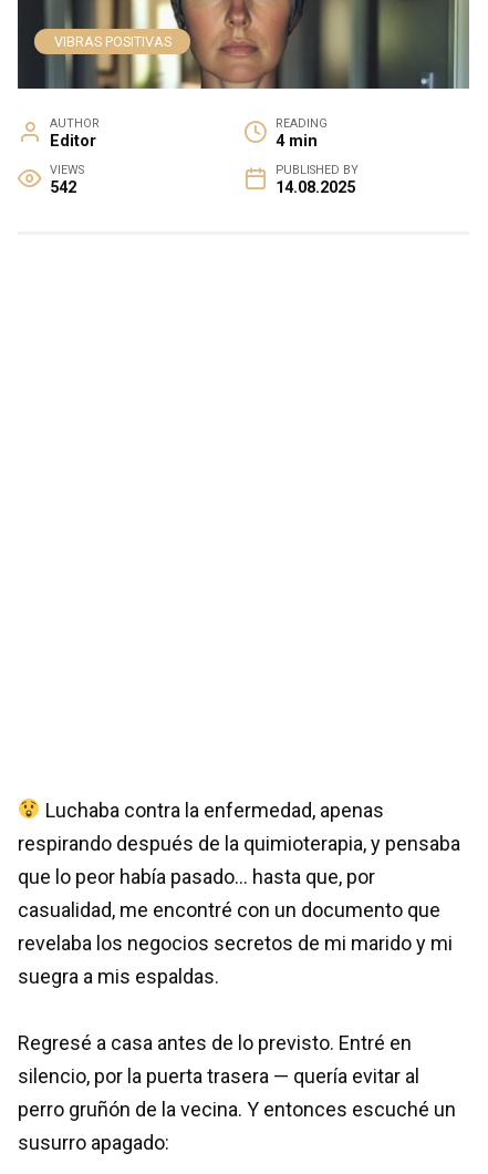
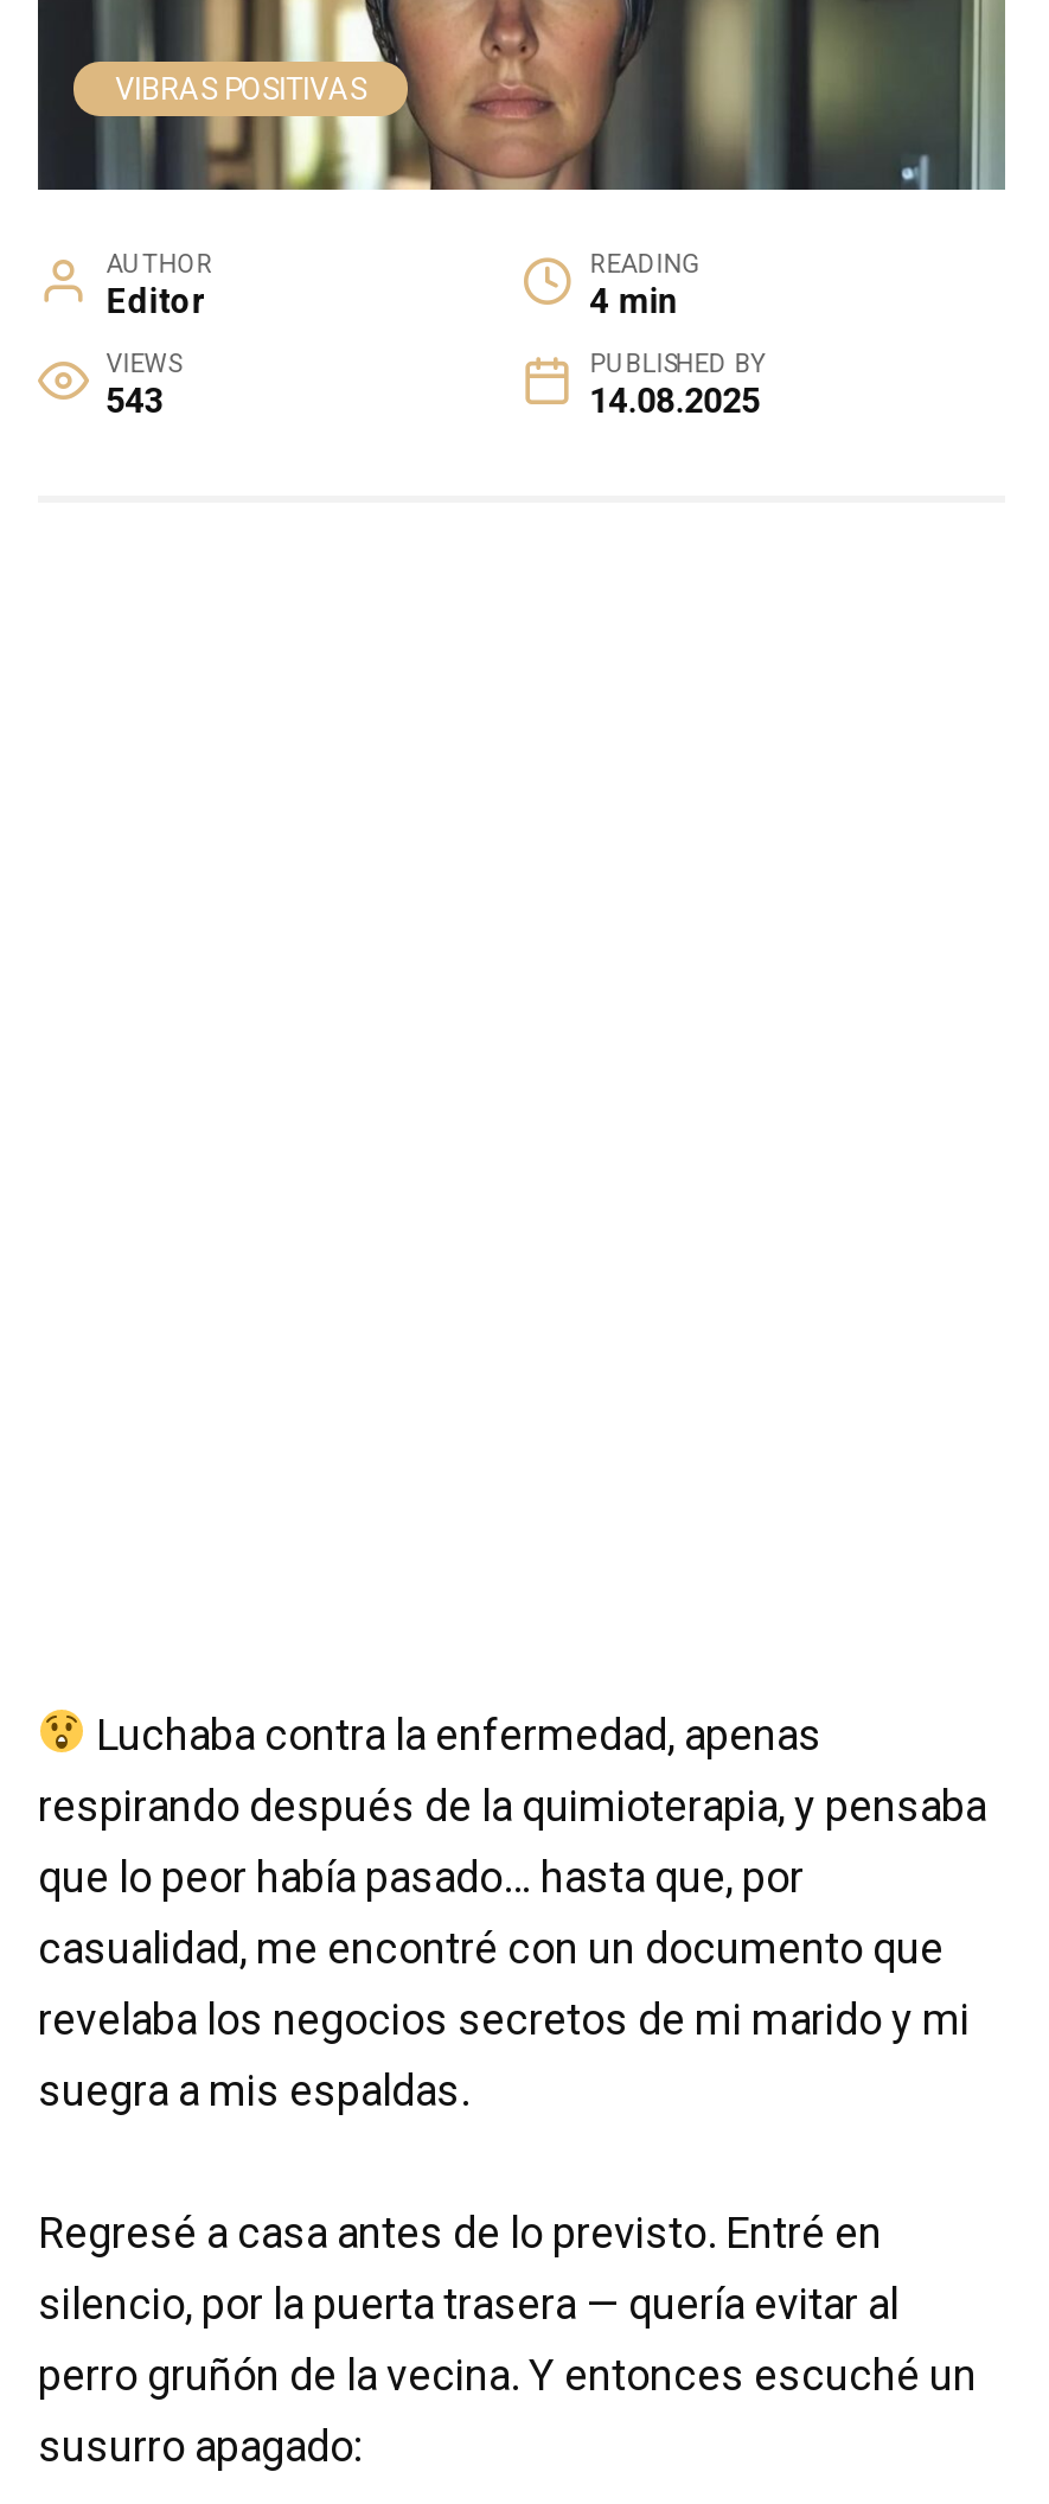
- 542
+ 543
